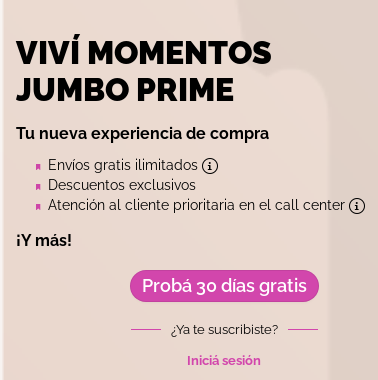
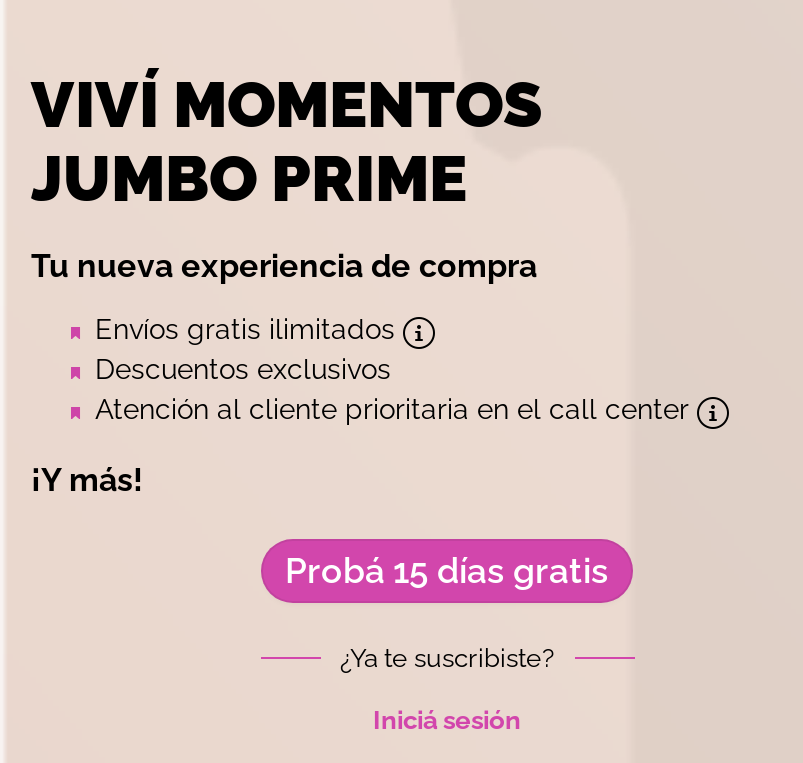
- Probá 30 días gratis
+ Probá 15 días gratis
